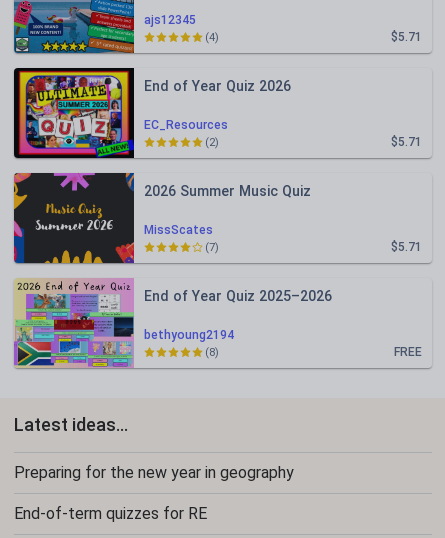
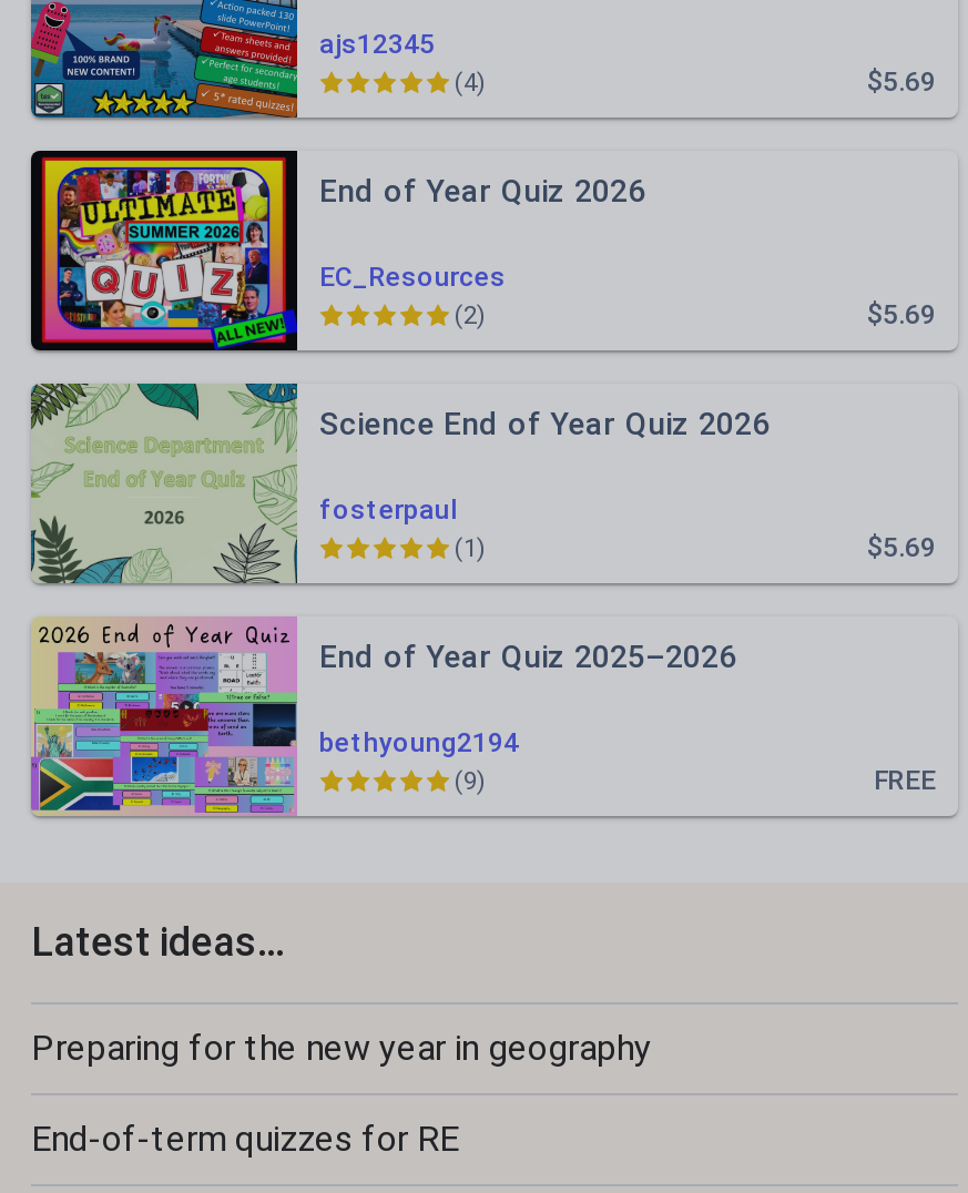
- $5.71
+ $5.69

- $5.71
+ $5.69

- [image]
- MissScates
+ [image]
+ fosterpaul

- 2026 Summer Music Quiz
+ Science End of Year Quiz 2026

- $5.71
- (7)
+ $5.69
+ (1)

- (8)
+ (9)
